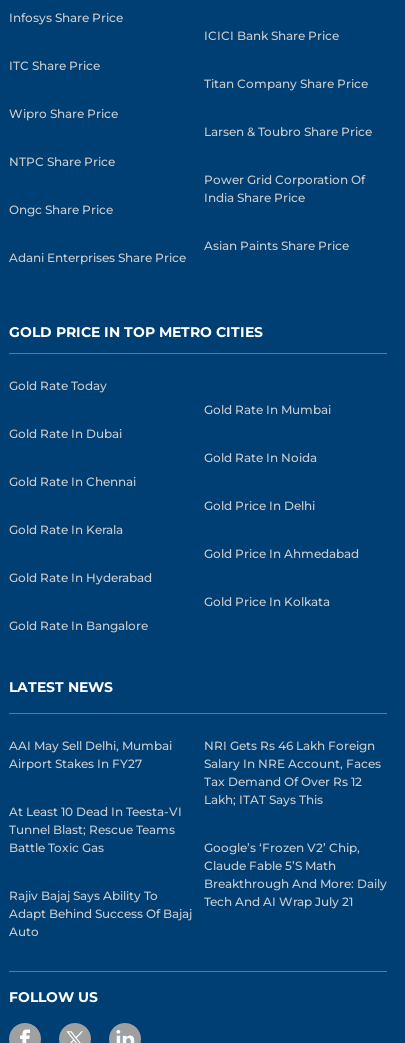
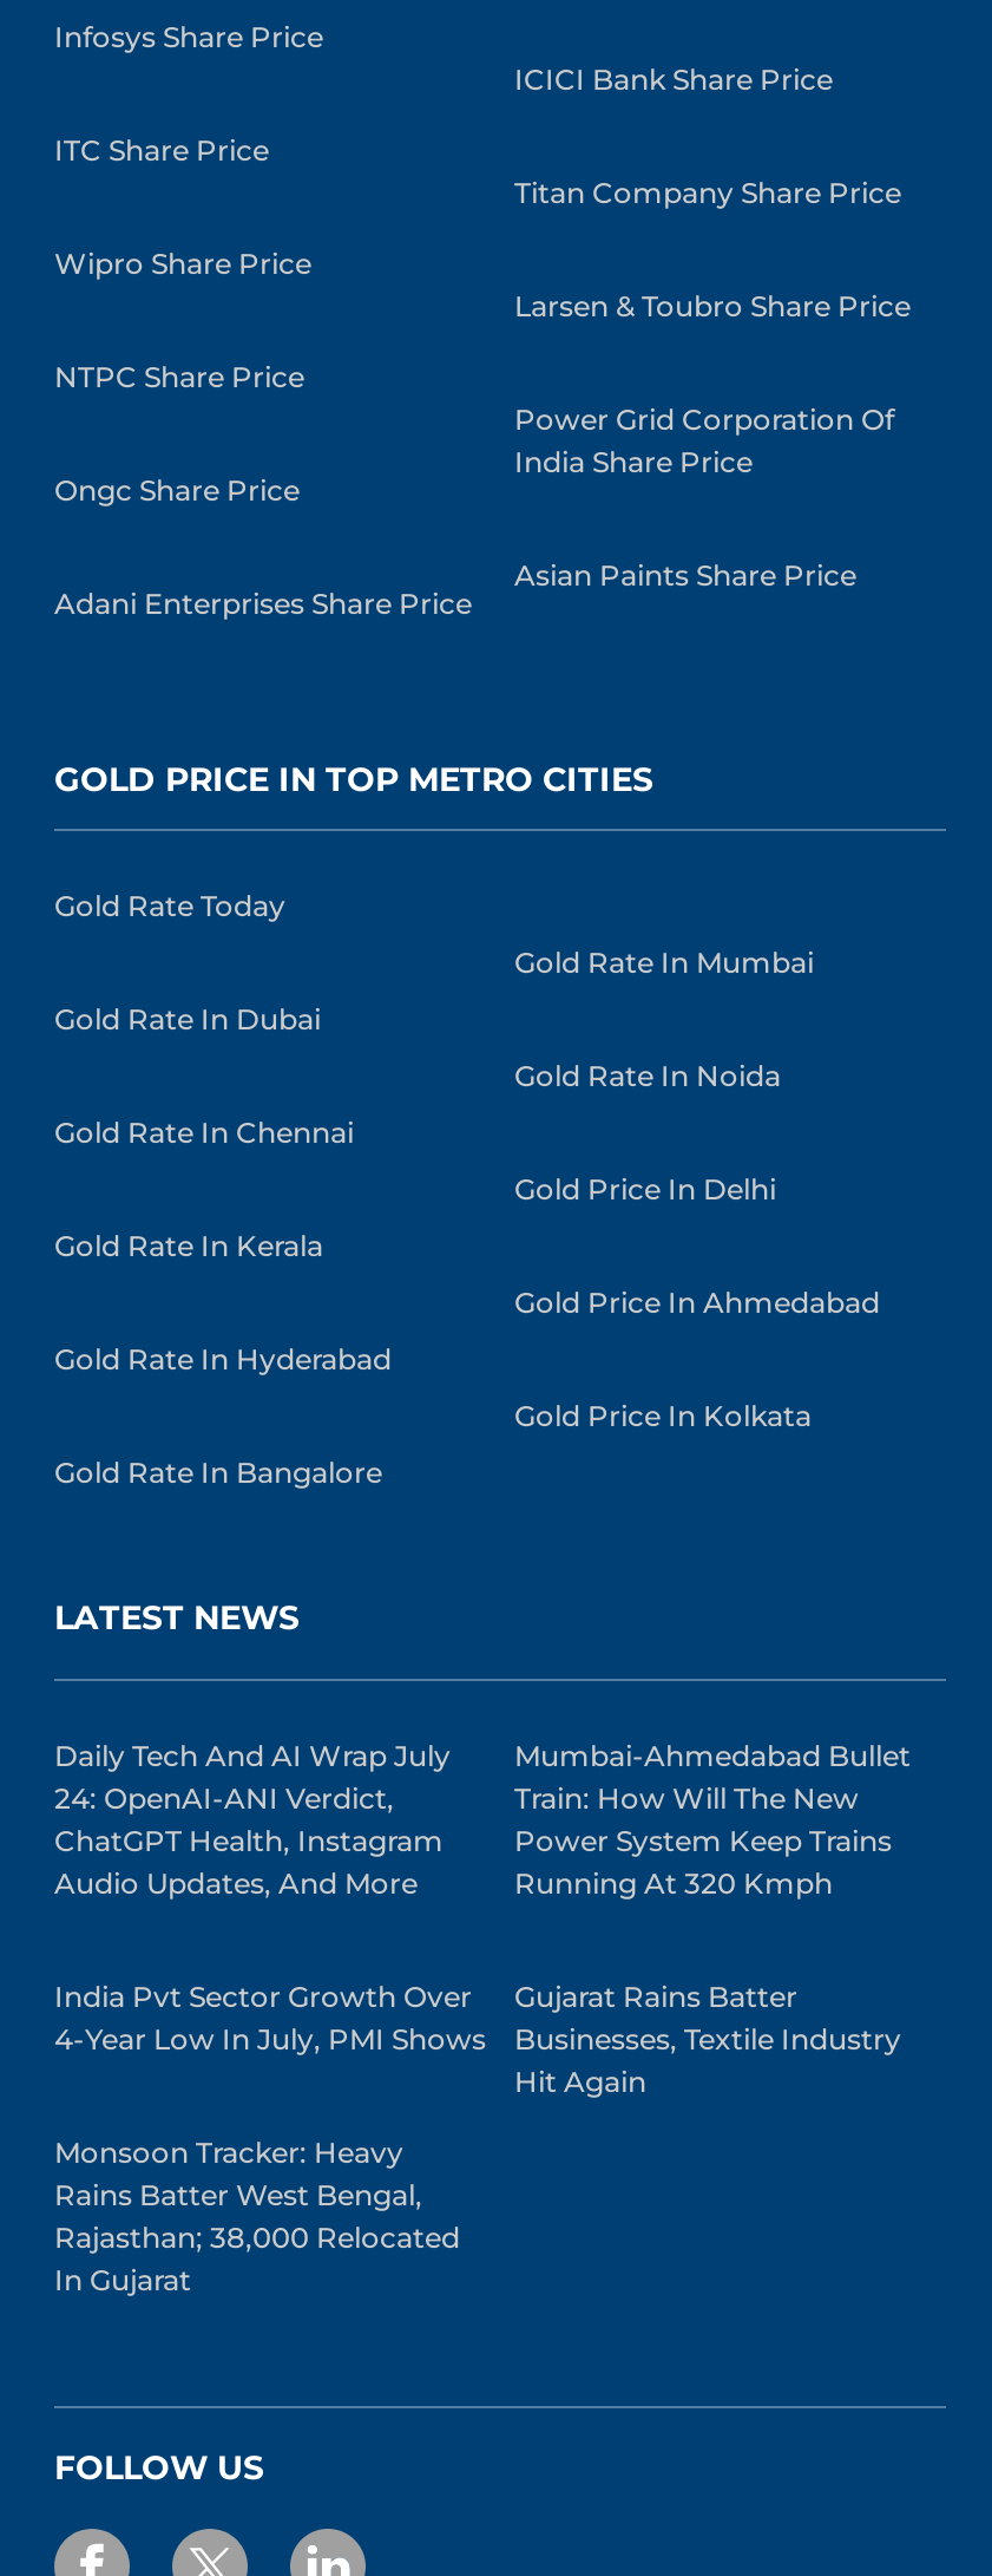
- AAI May Sell Delhi, Mumbai
- Airport Stakes In FY27
+ Daily Tech And AI Wrap July
+ 24: OpenAI-ANI Verdict,
+ ChatGPT Health, Instagram
+ Audio Updates, And More

- NRI Gets Rs 46 Lakh Foreign
- Salary In NRE Account, Faces
- Tax Demand Of Over Rs 12
- Lakh; ITAT Says This
+ Mumbai-Ahmedabad Bullet
+ Train: How Will The New
+ Power System Keep Trains
+ Running At 320 Kmph

- At Least 10 Dead In Teesta-VI
- Tunnel Blast; Rescue Teams
- Battle Toxic Gas
+ India Pvt Sector Growth Over
+ 4-Year Low In July, PMI Shows

- Google’s ‘Frozen V2’ Chip,
- Claude Fable 5’s Math
- Breakthrough And More: Daily
- Tech And AI Wrap July 21
+ Gujarat Rains Batter
+ Businesses, Textile Industry
+ Hit Again

- Rajiv Bajaj Says Ability To
- Adapt Behind Success Of Bajaj
- Auto
+ Monsoon Tracker: Heavy
+ Rains Batter West Bengal,
+ Rajasthan; 38,000 Relocated
+ In Gujarat
